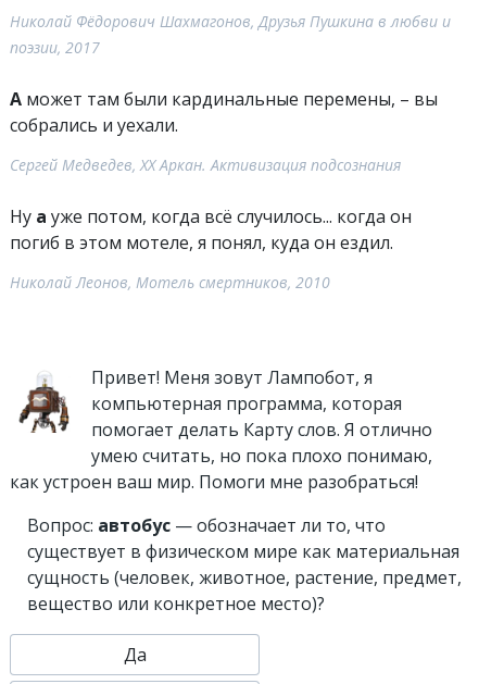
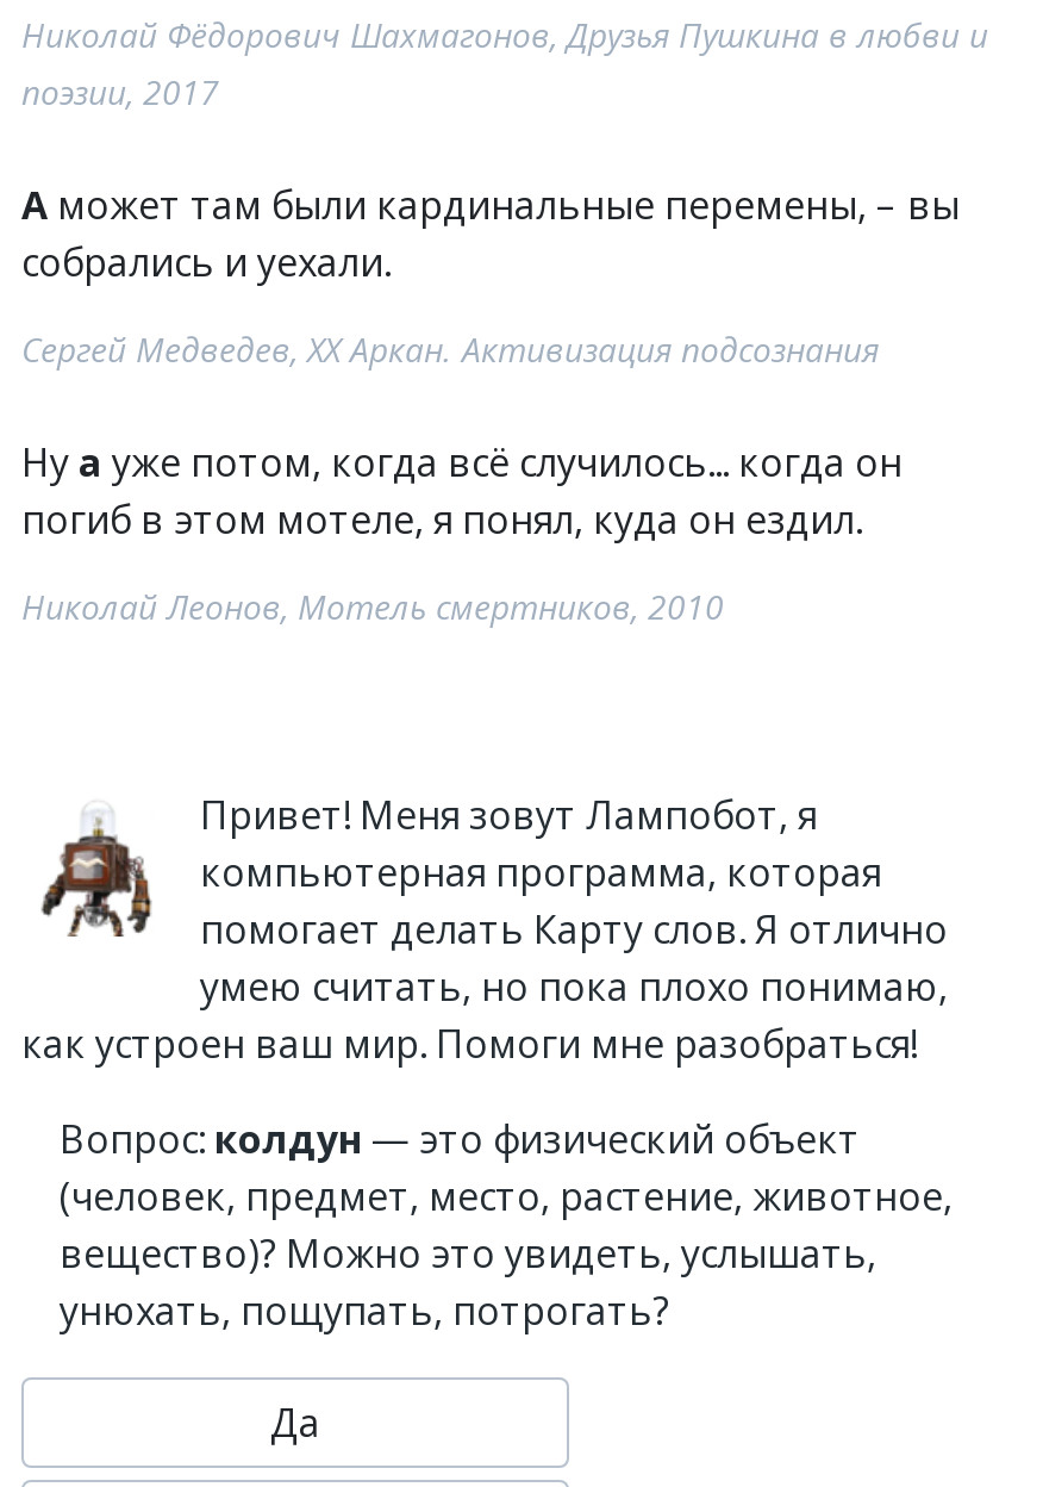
- Вопрос: автобус — обозначает ли то, что
- существует в физическом мире как материальная
- сущность (человек, животное, растение, предмет,
- вещество или конкретное место)?
+ Вопрос: колдун — это физический объект
+ (человек, предмет, место, растение, животное,
+ вещество)? Можно это увидеть, услышать,
+ унюхать, пощупать, потрогать?
